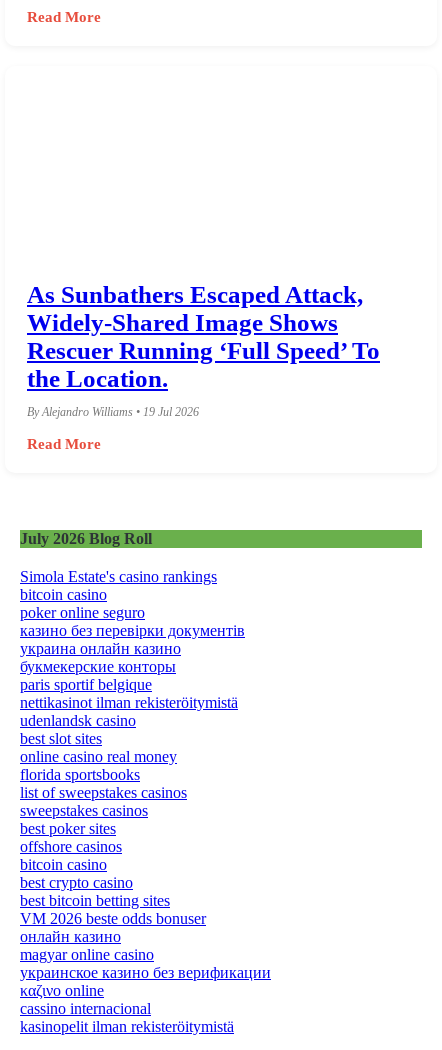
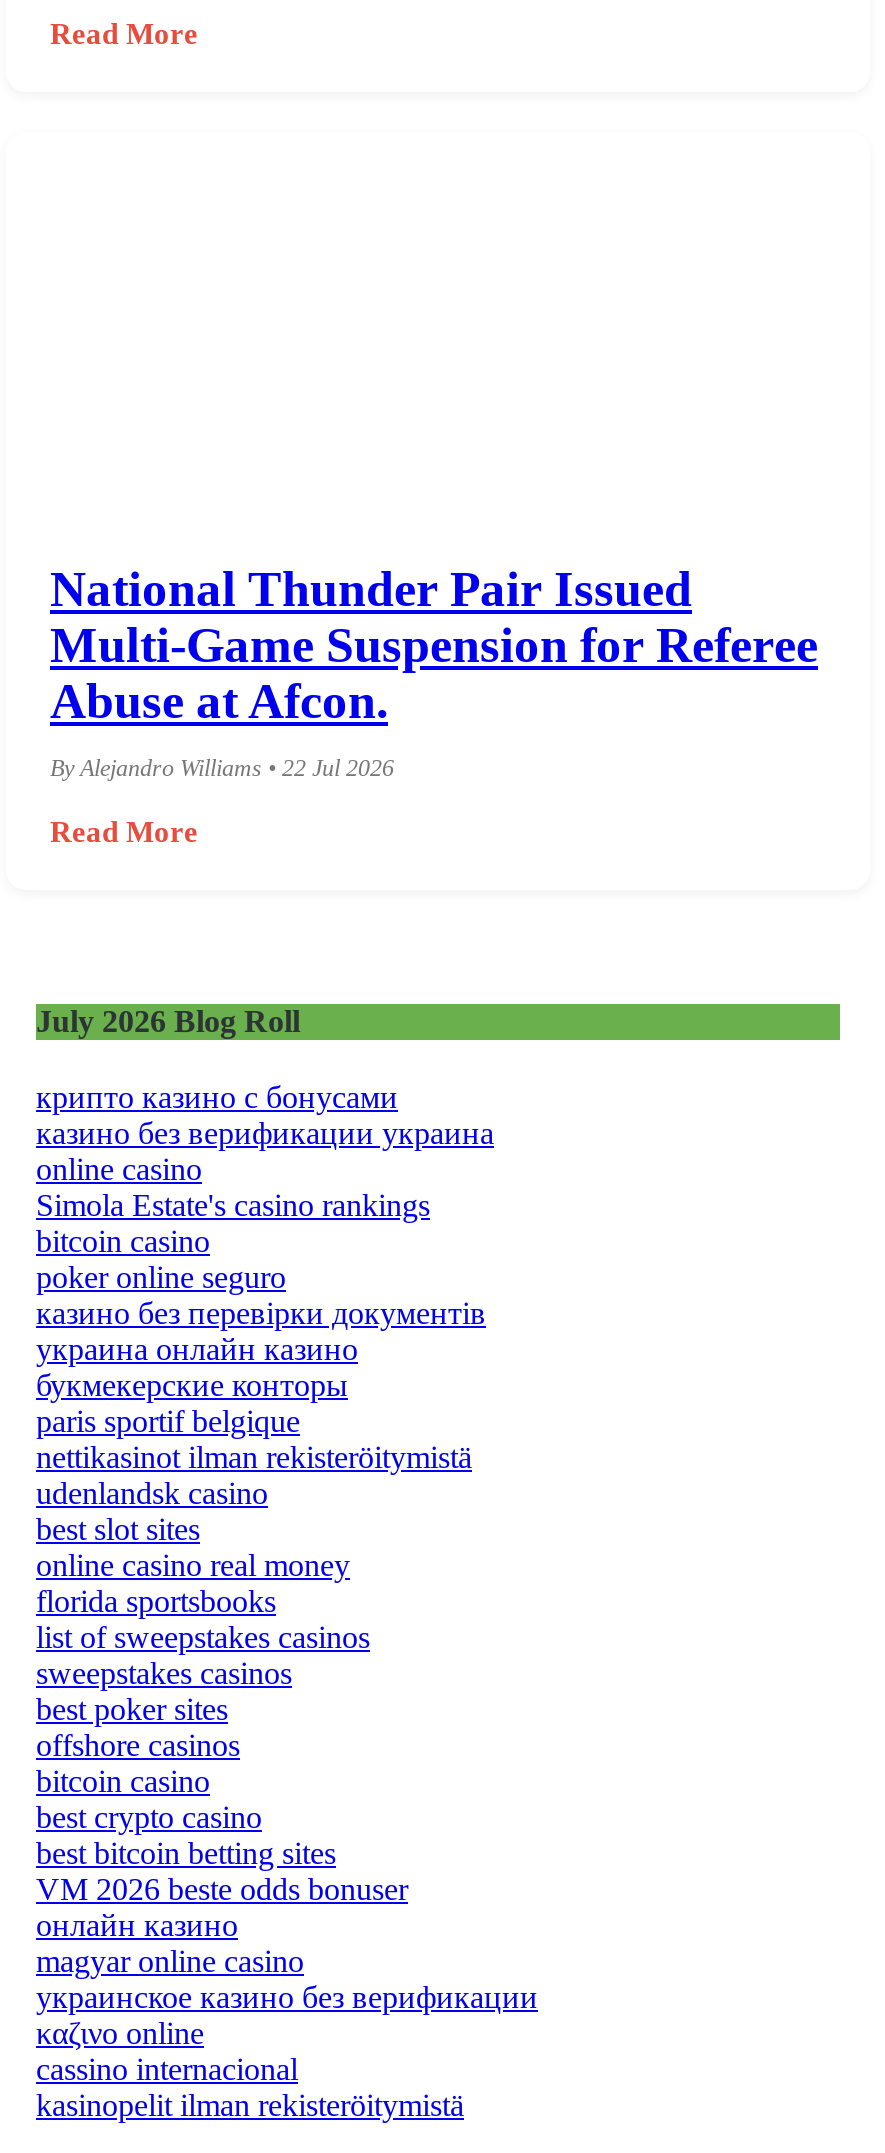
- As Sunbathers Escaped Attack,
- Widely-Shared Image Shows
- Rescuer Running ‘Full Speed’ To
- the Location.
+ National Thunder Pair Issued
+ Multi-Game Suspension for Referee
+ Abuse at Afcon.

- By Alejandro Williams • 19 Jul 2026
+ By Alejandro Williams • 22 Jul 2026

moved up: Read More | July 2026 Blog Roll

+ крипто казино с бонусами
+ казино без верификации украина
+ online casino
